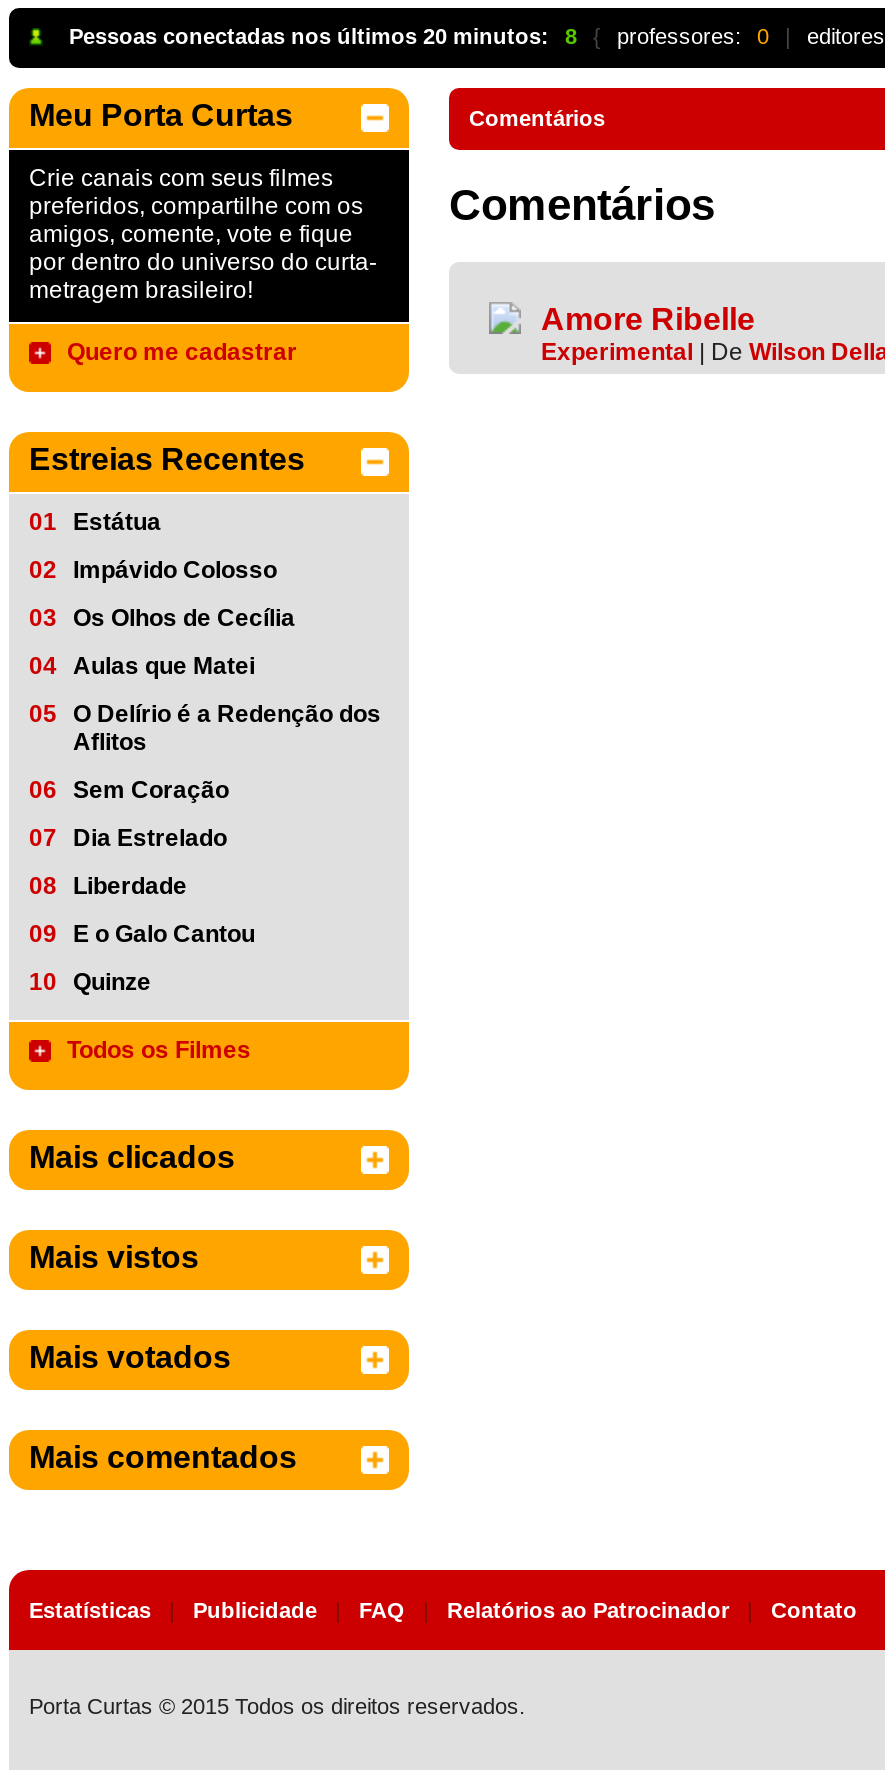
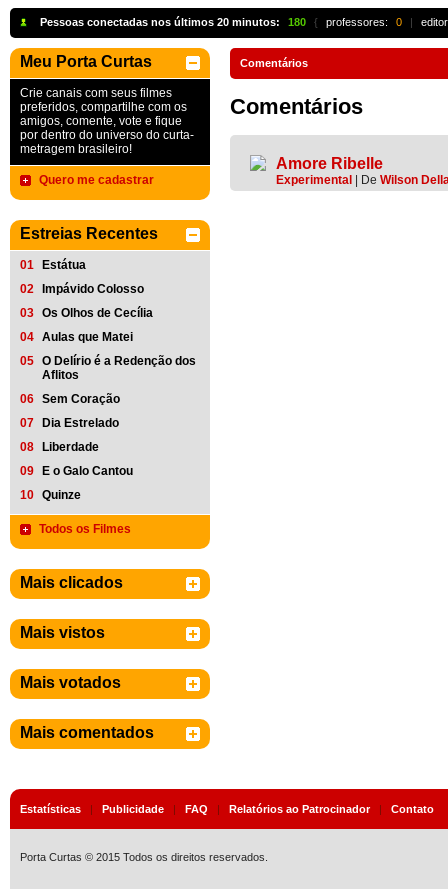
- 8
+ 180
